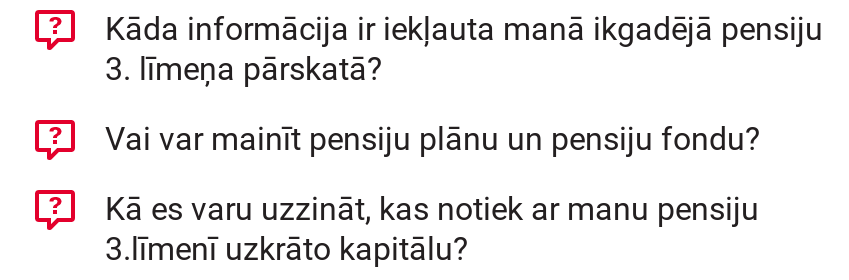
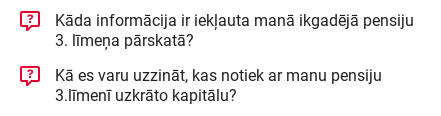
- Vai var mainīt pensiju plānu un pensiju fondu?
